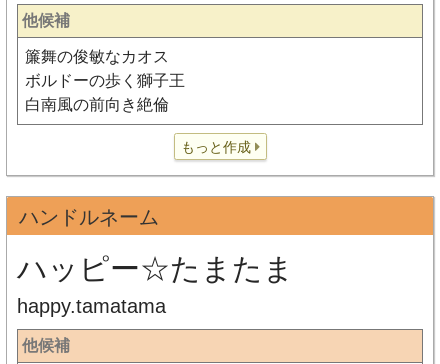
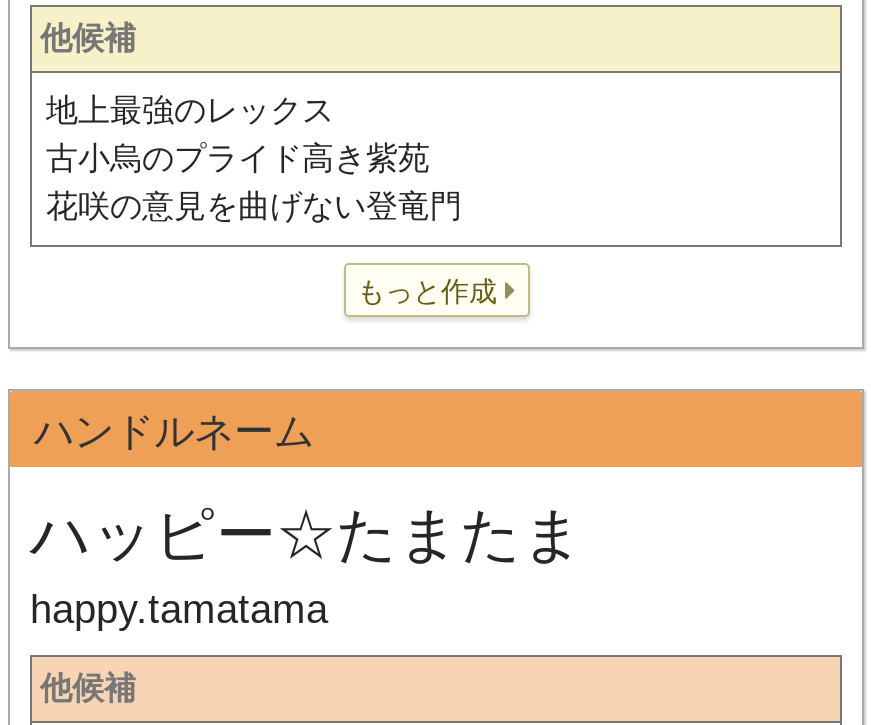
- 簾舞の俊敏なカオス
- ボルドーの歩く獅子王
- 白南風の前向き絶倫
+ 地上最強のレックス
+ 古小烏のプライド高き紫苑
+ 花咲の意見を曲げない登竜門
